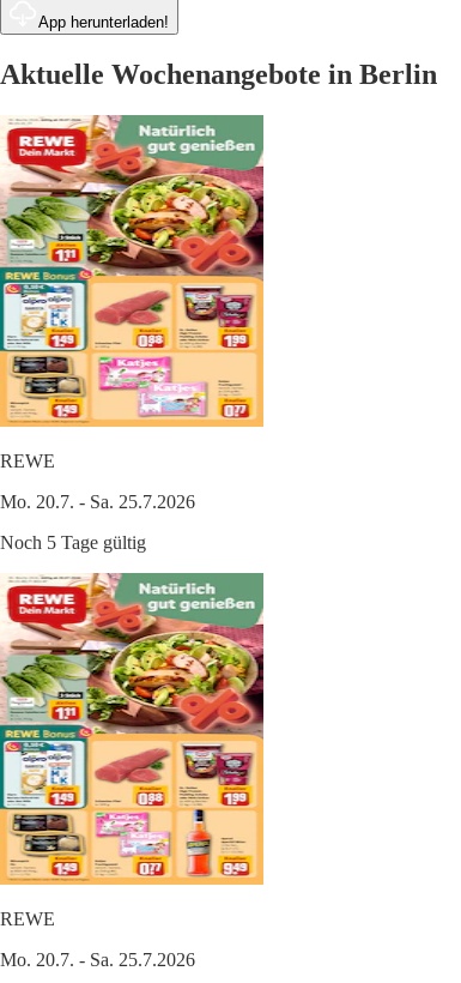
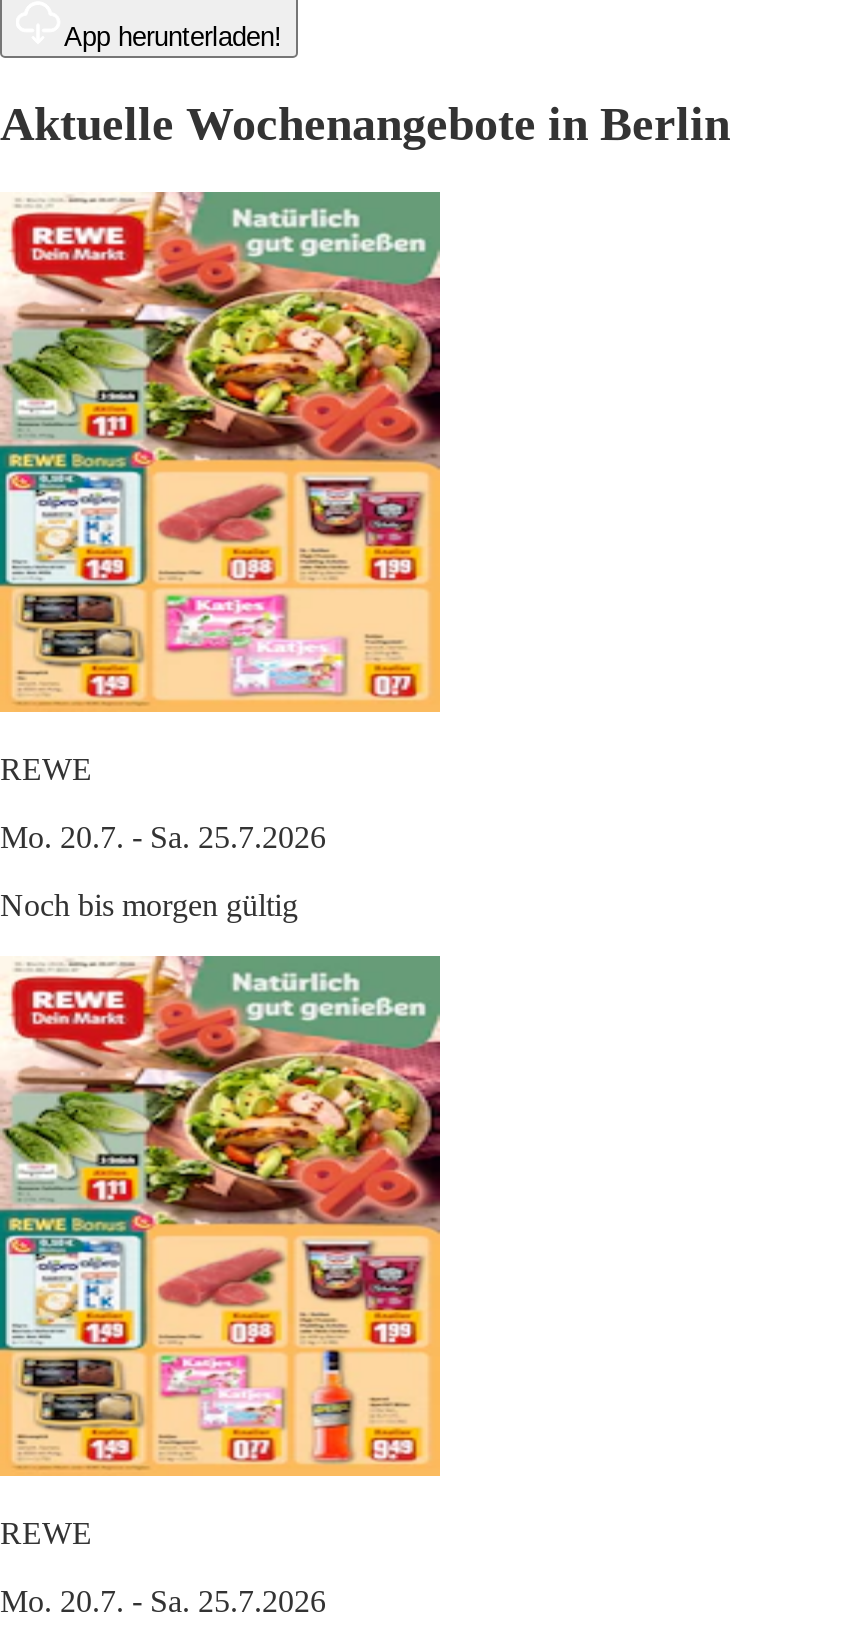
- Noch 5 Tage gültig
+ Noch bis morgen gültig
